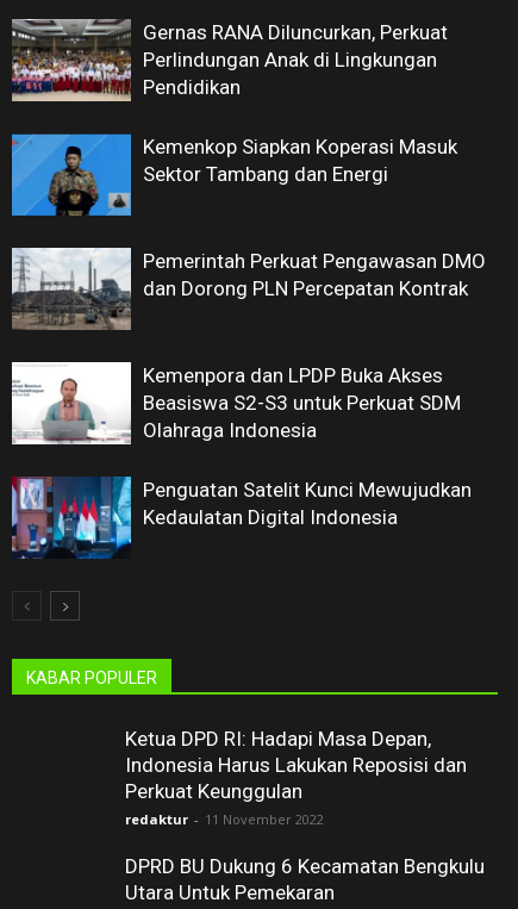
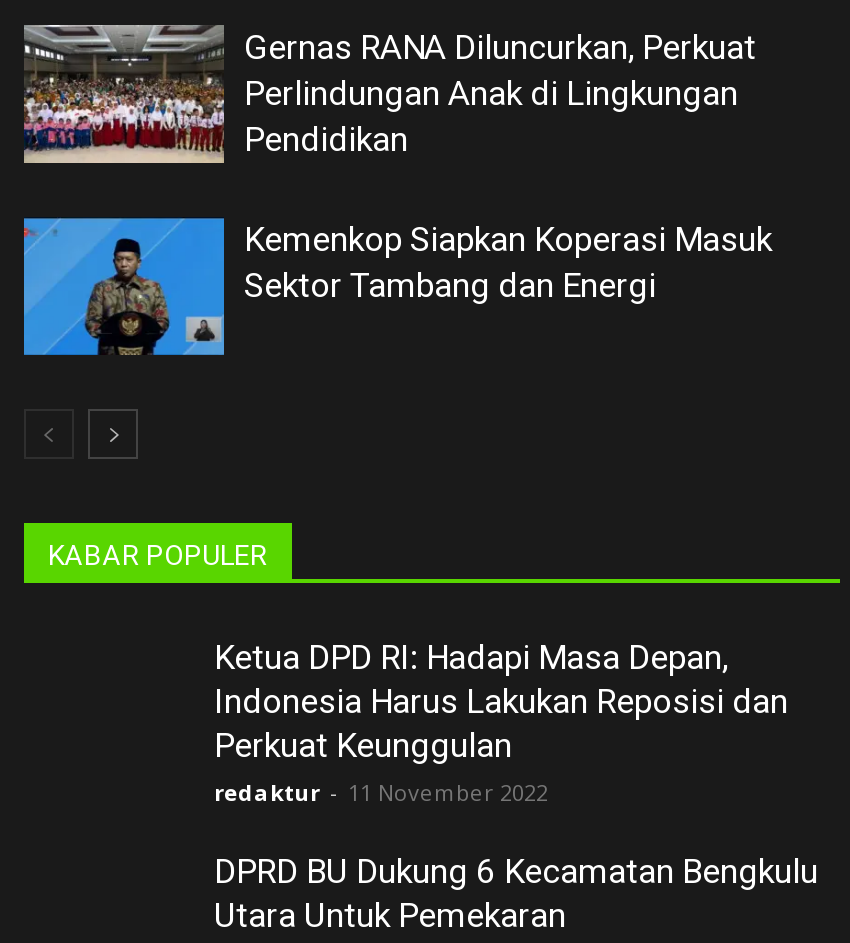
- [image]
- Pemerintah Perkuat Pengawasan DMO
- dan Dorong PLN Percepatan Kontrak

- [image]
- Kemenpora dan LPDP Buka Akses
- Beasiswa S2-S3 untuk Perkuat SDM
- Olahraga Indonesia
- Penguatan Satelit Kunci Mewujudkan
- Kedaulatan Digital Indonesia

- [image]
